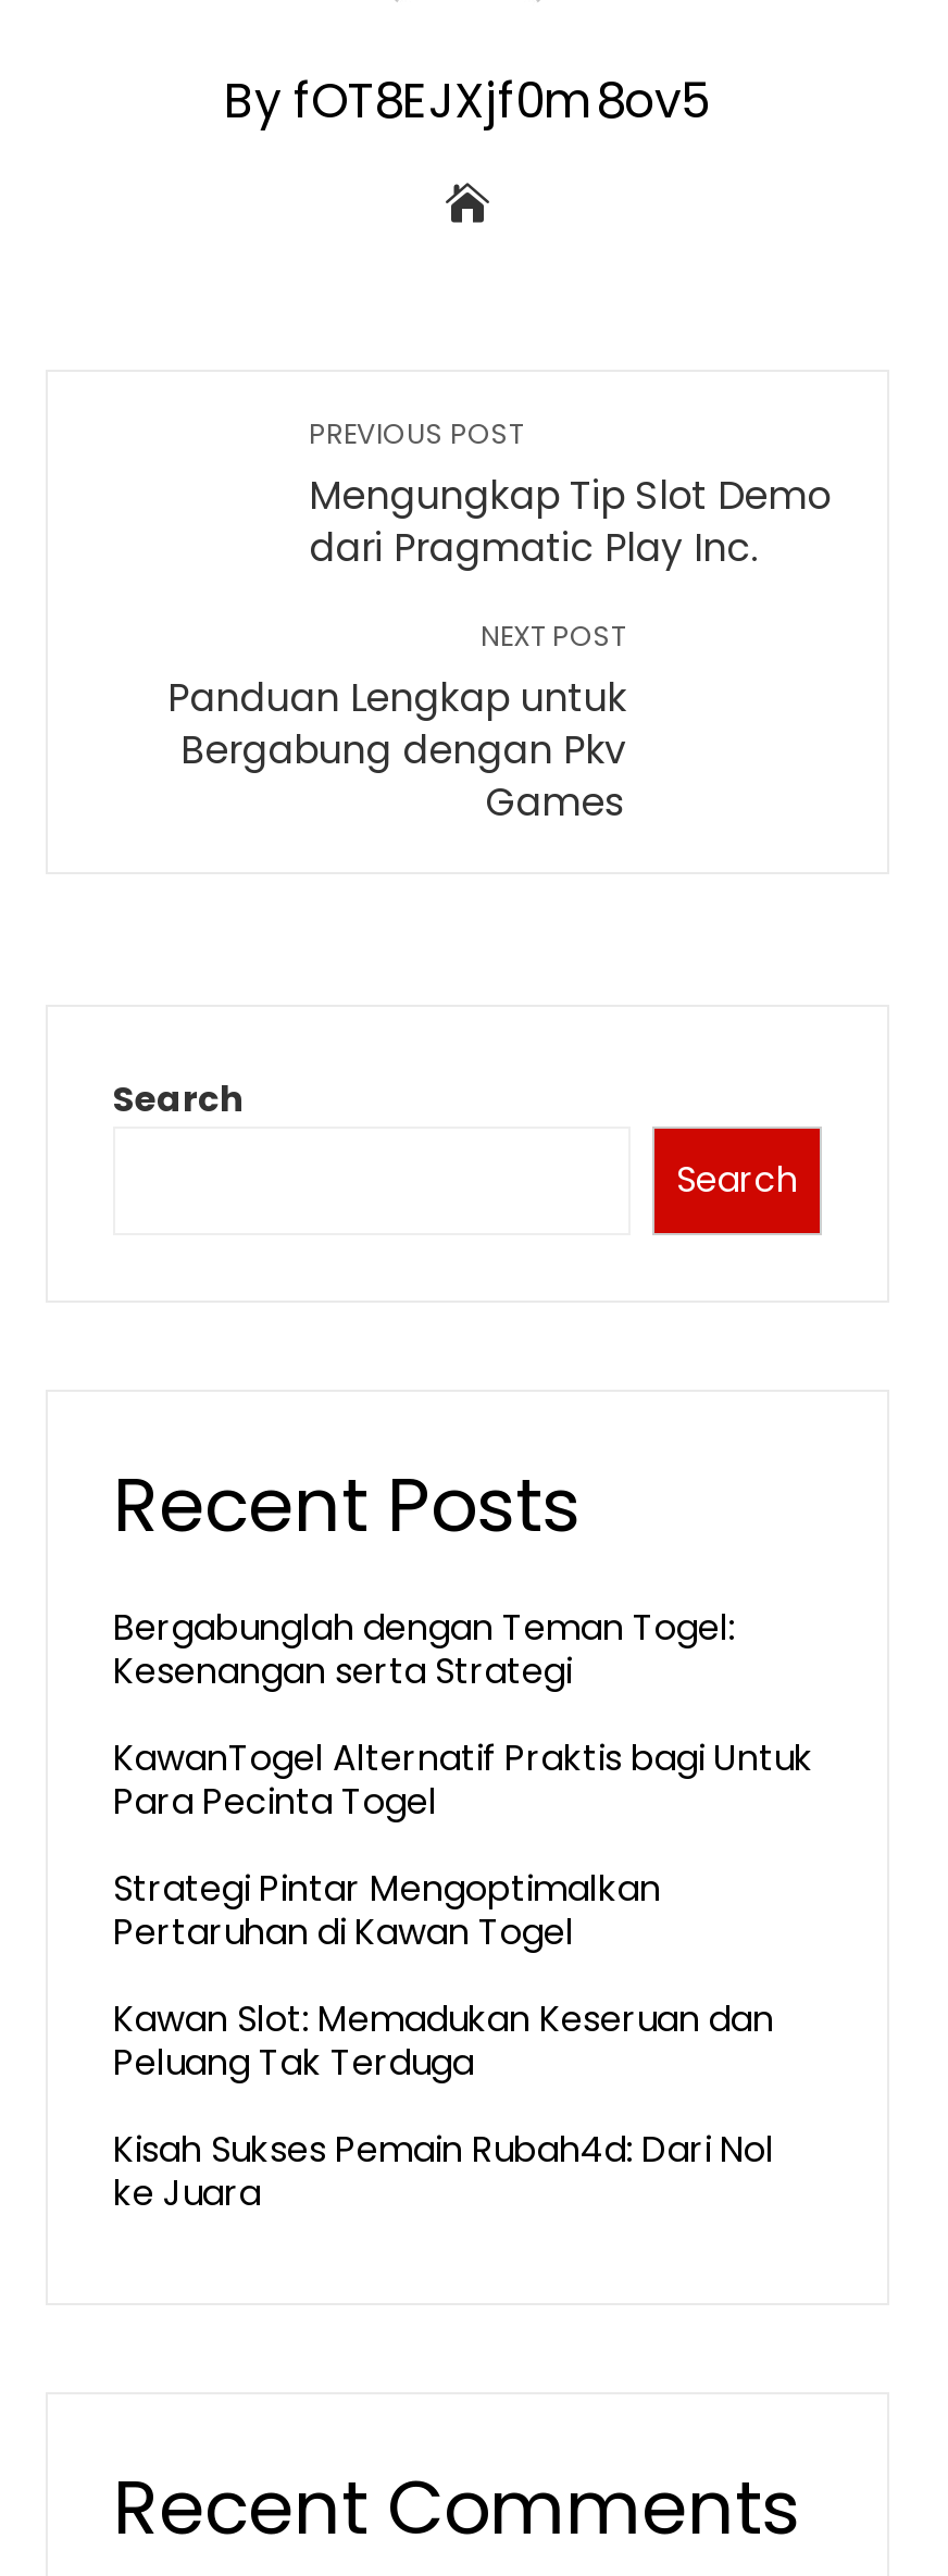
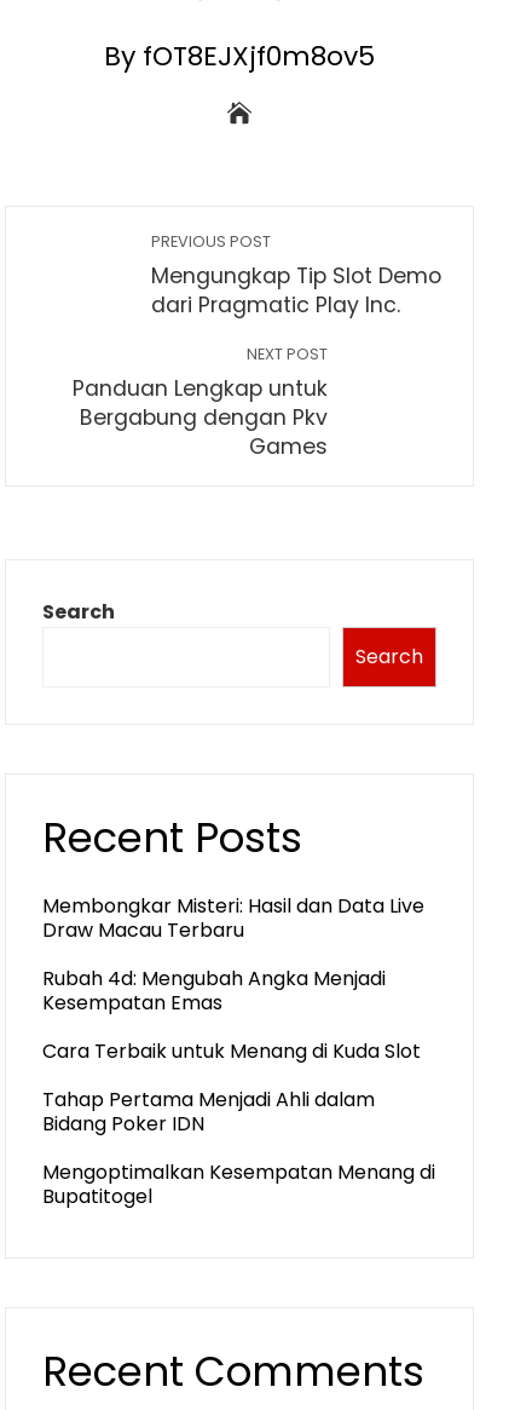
- Bergabunglah dengan Teman Togel:
- Kesenangan serta Strategi
+ Membongkar Misteri: Hasil dan Data Live
+ Draw Macau Terbaru

- KawanTogel Alternatif Praktis bagi Untuk
- Para Pecinta Togel
+ Rubah 4d: Mengubah Angka Menjadi
+ Kesempatan Emas

- Strategi Pintar Mengoptimalkan
- Pertaruhan di Kawan Togel
+ Cara Terbaik untuk Menang di Kuda Slot

- Kawan Slot: Memadukan Keseruan dan
- Peluang Tak Terduga
+ Tahap Pertama Menjadi Ahli dalam
+ Bidang Poker IDN

- Kisah Sukses Pemain Rubah4d: Dari Nol
- ke Juara
+ Mengoptimalkan Kesempatan Menang di
+ Bupatitogel
